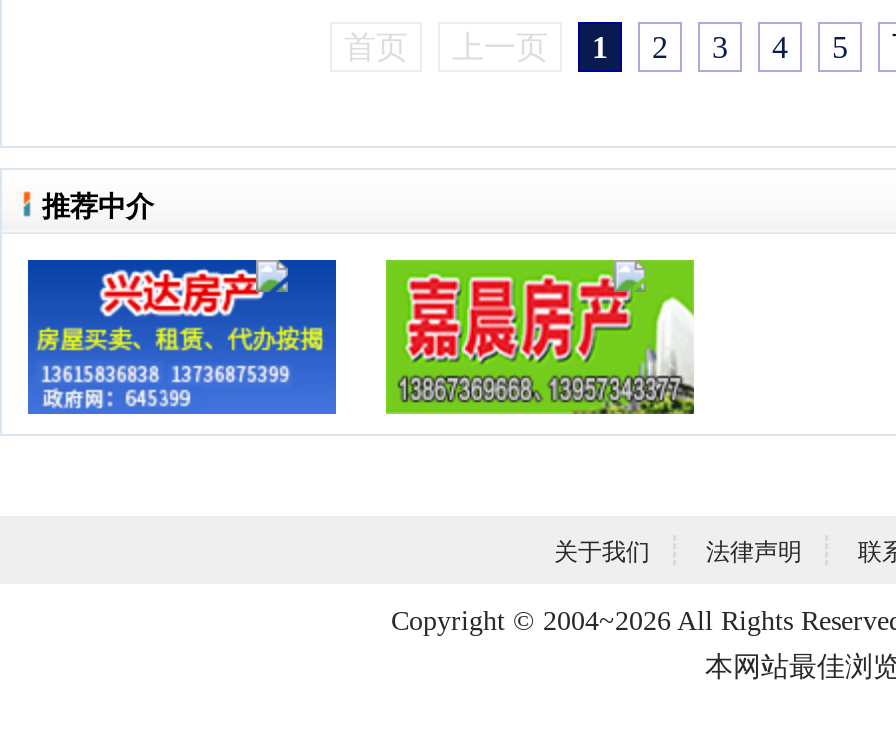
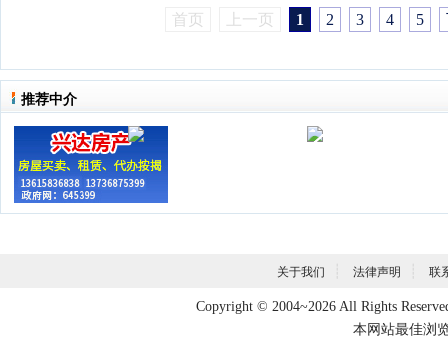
- [image]
